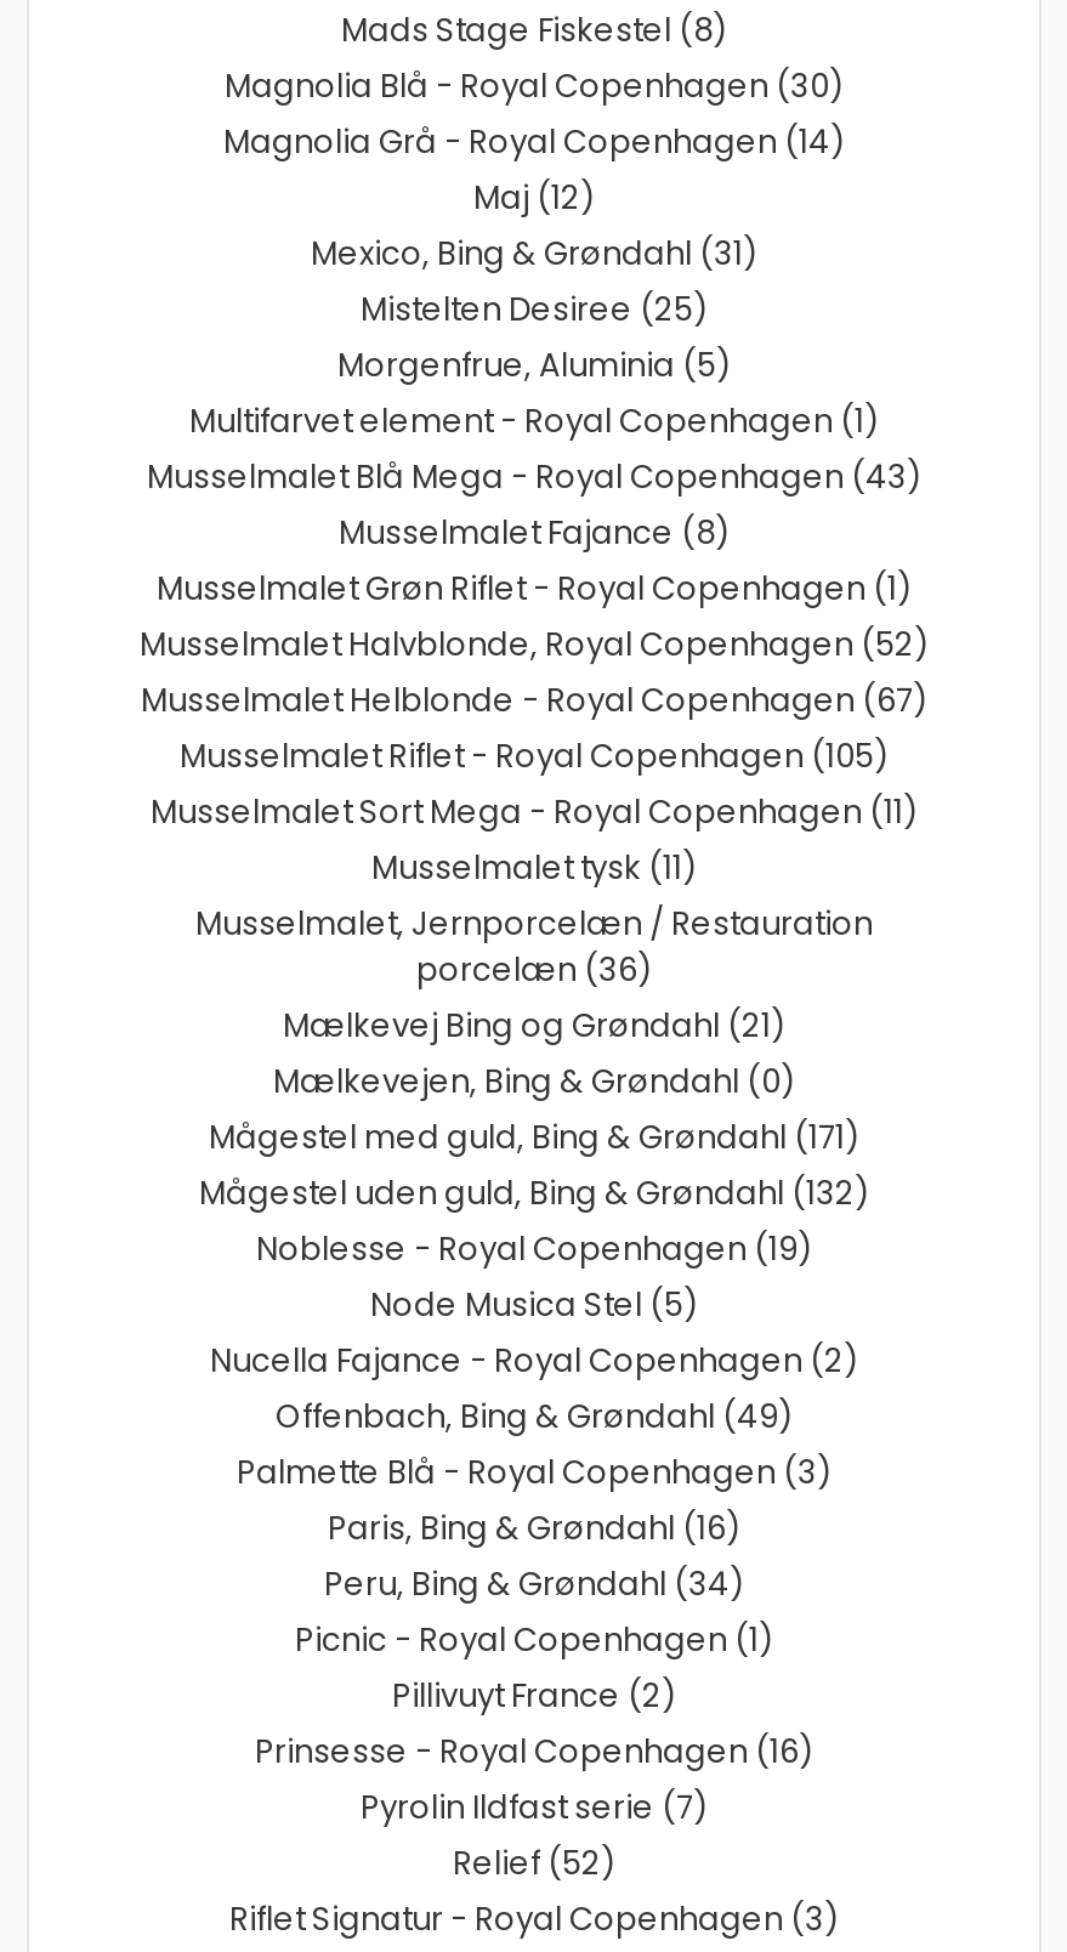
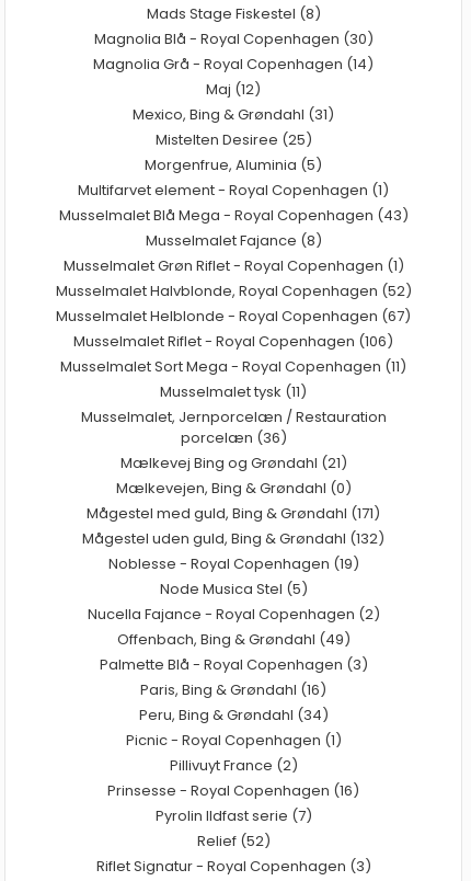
- Musselmalet Riflet - Royal Copenhagen (105)
+ Musselmalet Riflet - Royal Copenhagen (106)
